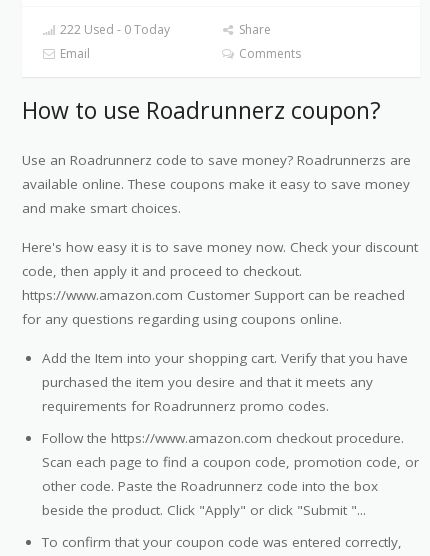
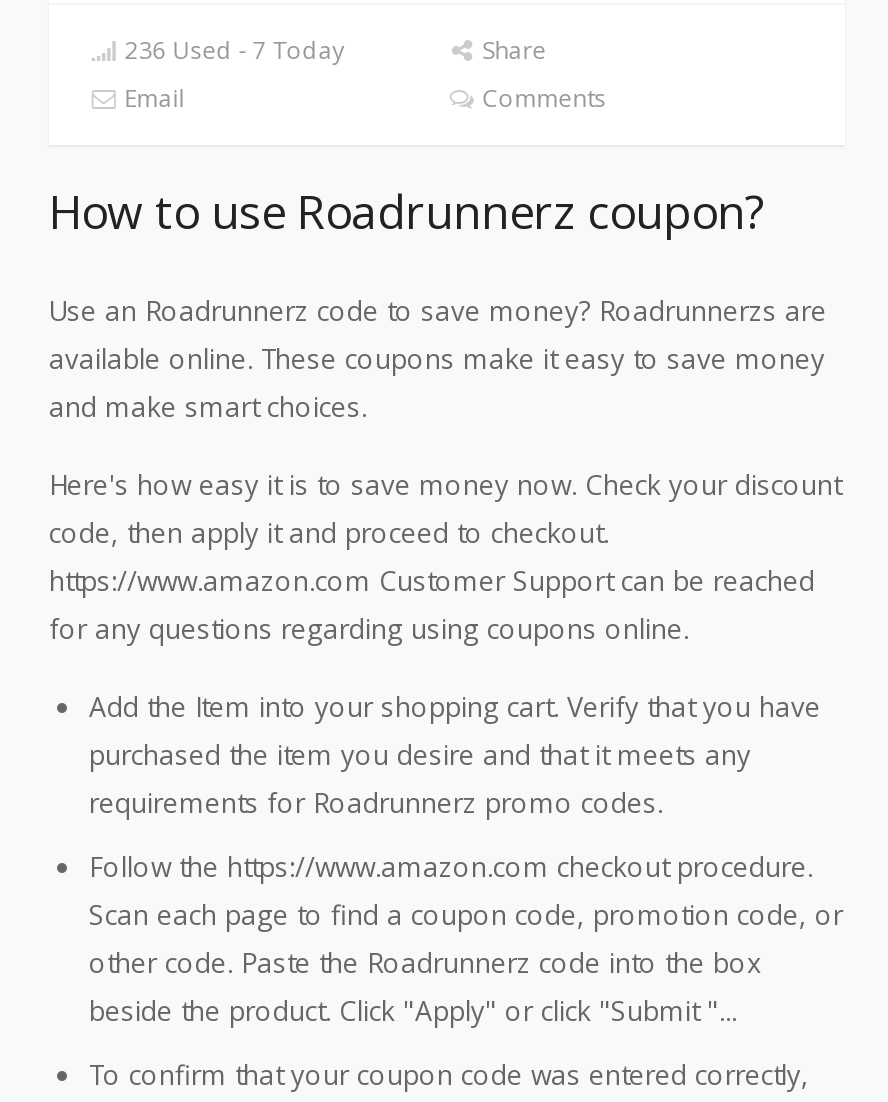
- 222 Used - 0 Today
+ 236 Used - 7 Today
